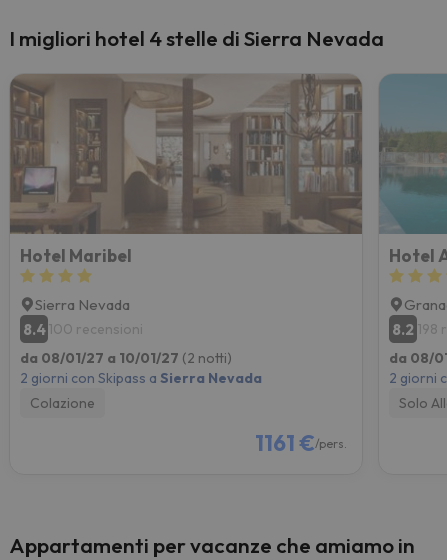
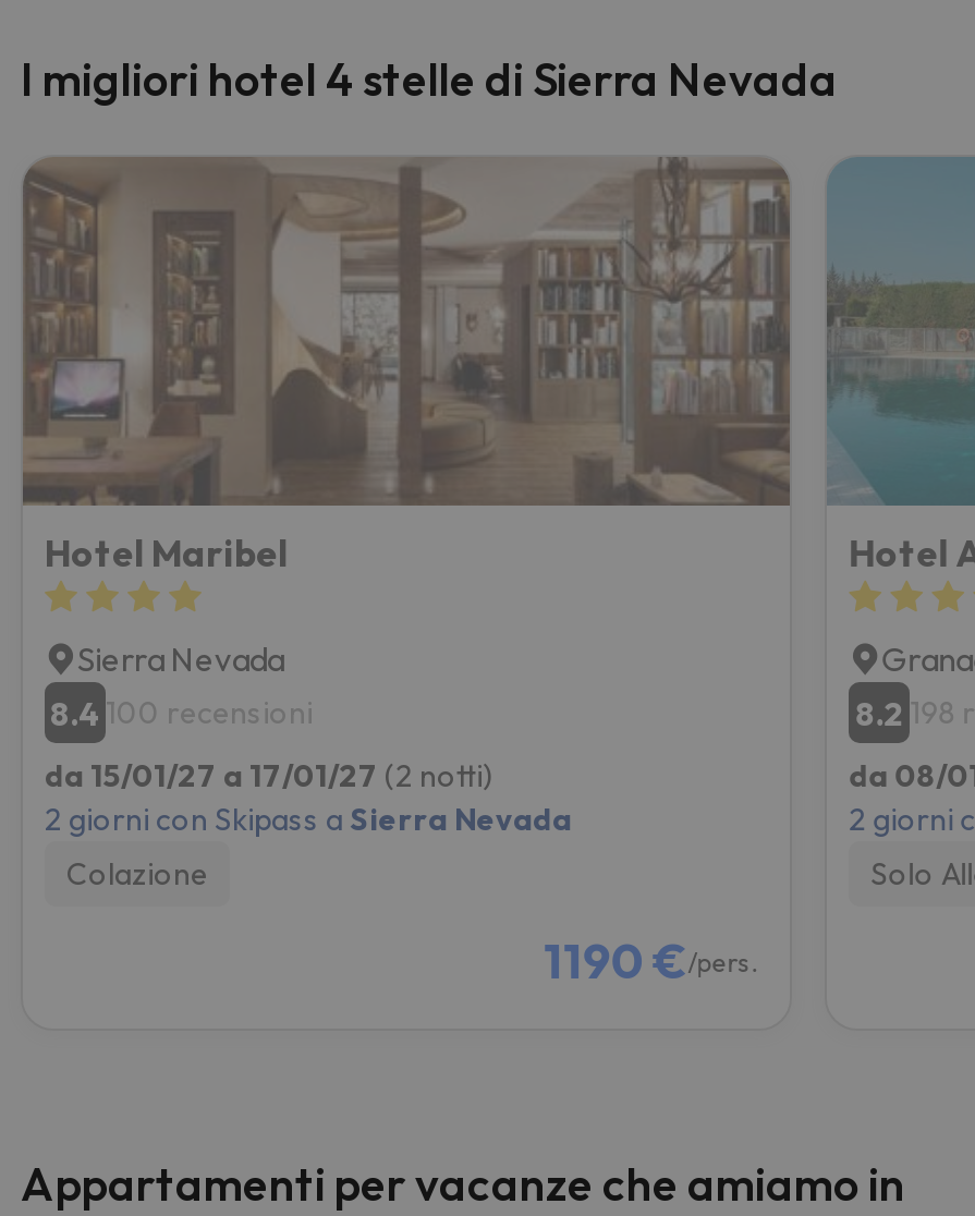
- da 08/01/27 a 10/01/27 (2 notti)
+ da 15/01/27 a 17/01/27 (2 notti)

- 1161 €/pers.
+ 1190 €/pers.
